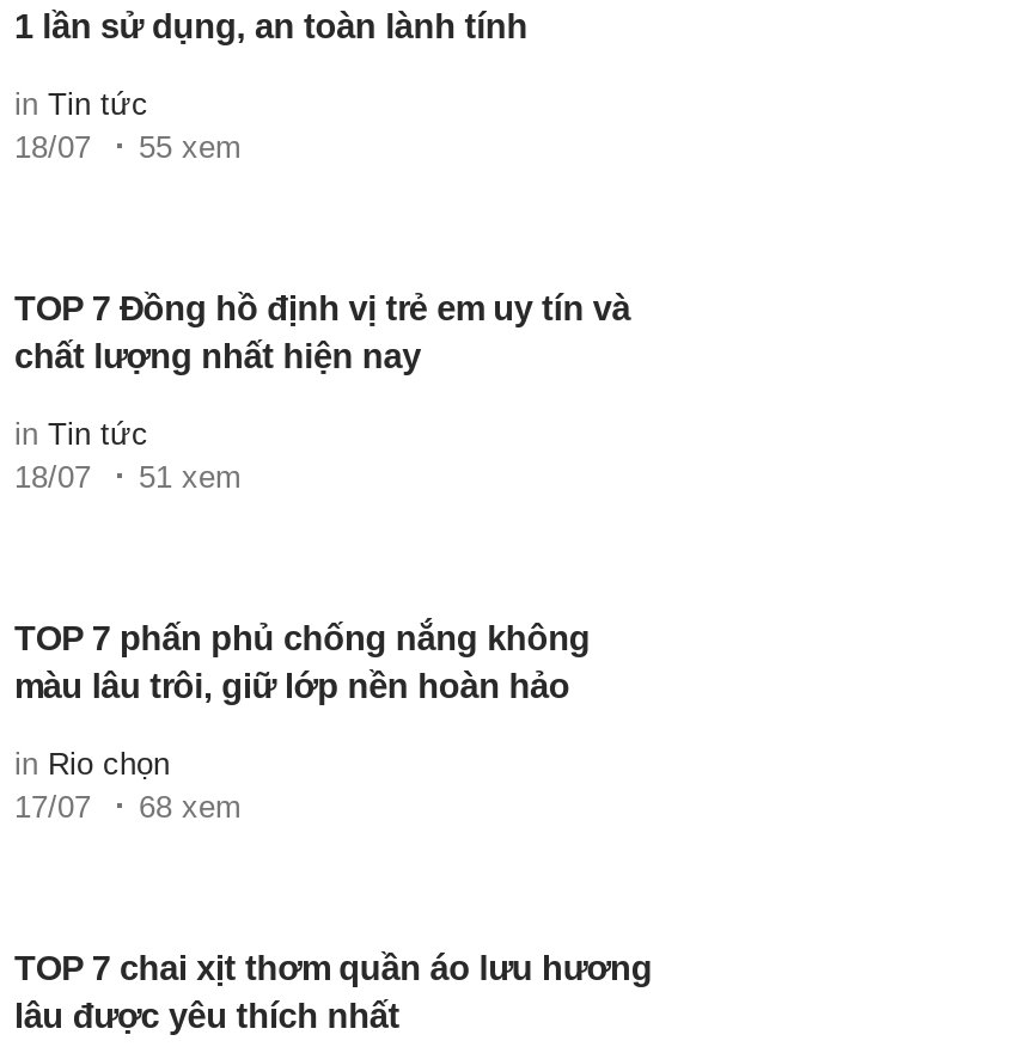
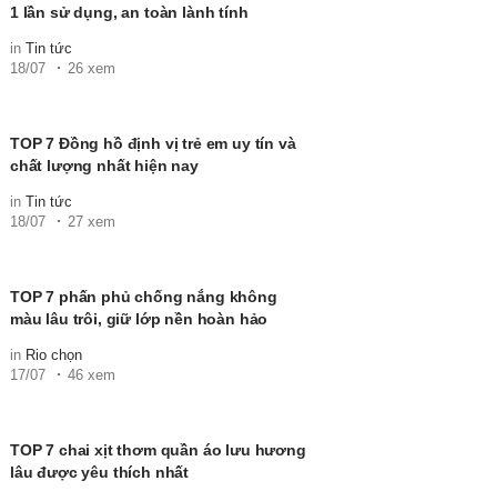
- 18/07 55 xem
+ 18/07 26 xem

- 18/07 51 xem
+ 18/07 27 xem

- 17/07 68 xem
+ 17/07 46 xem
